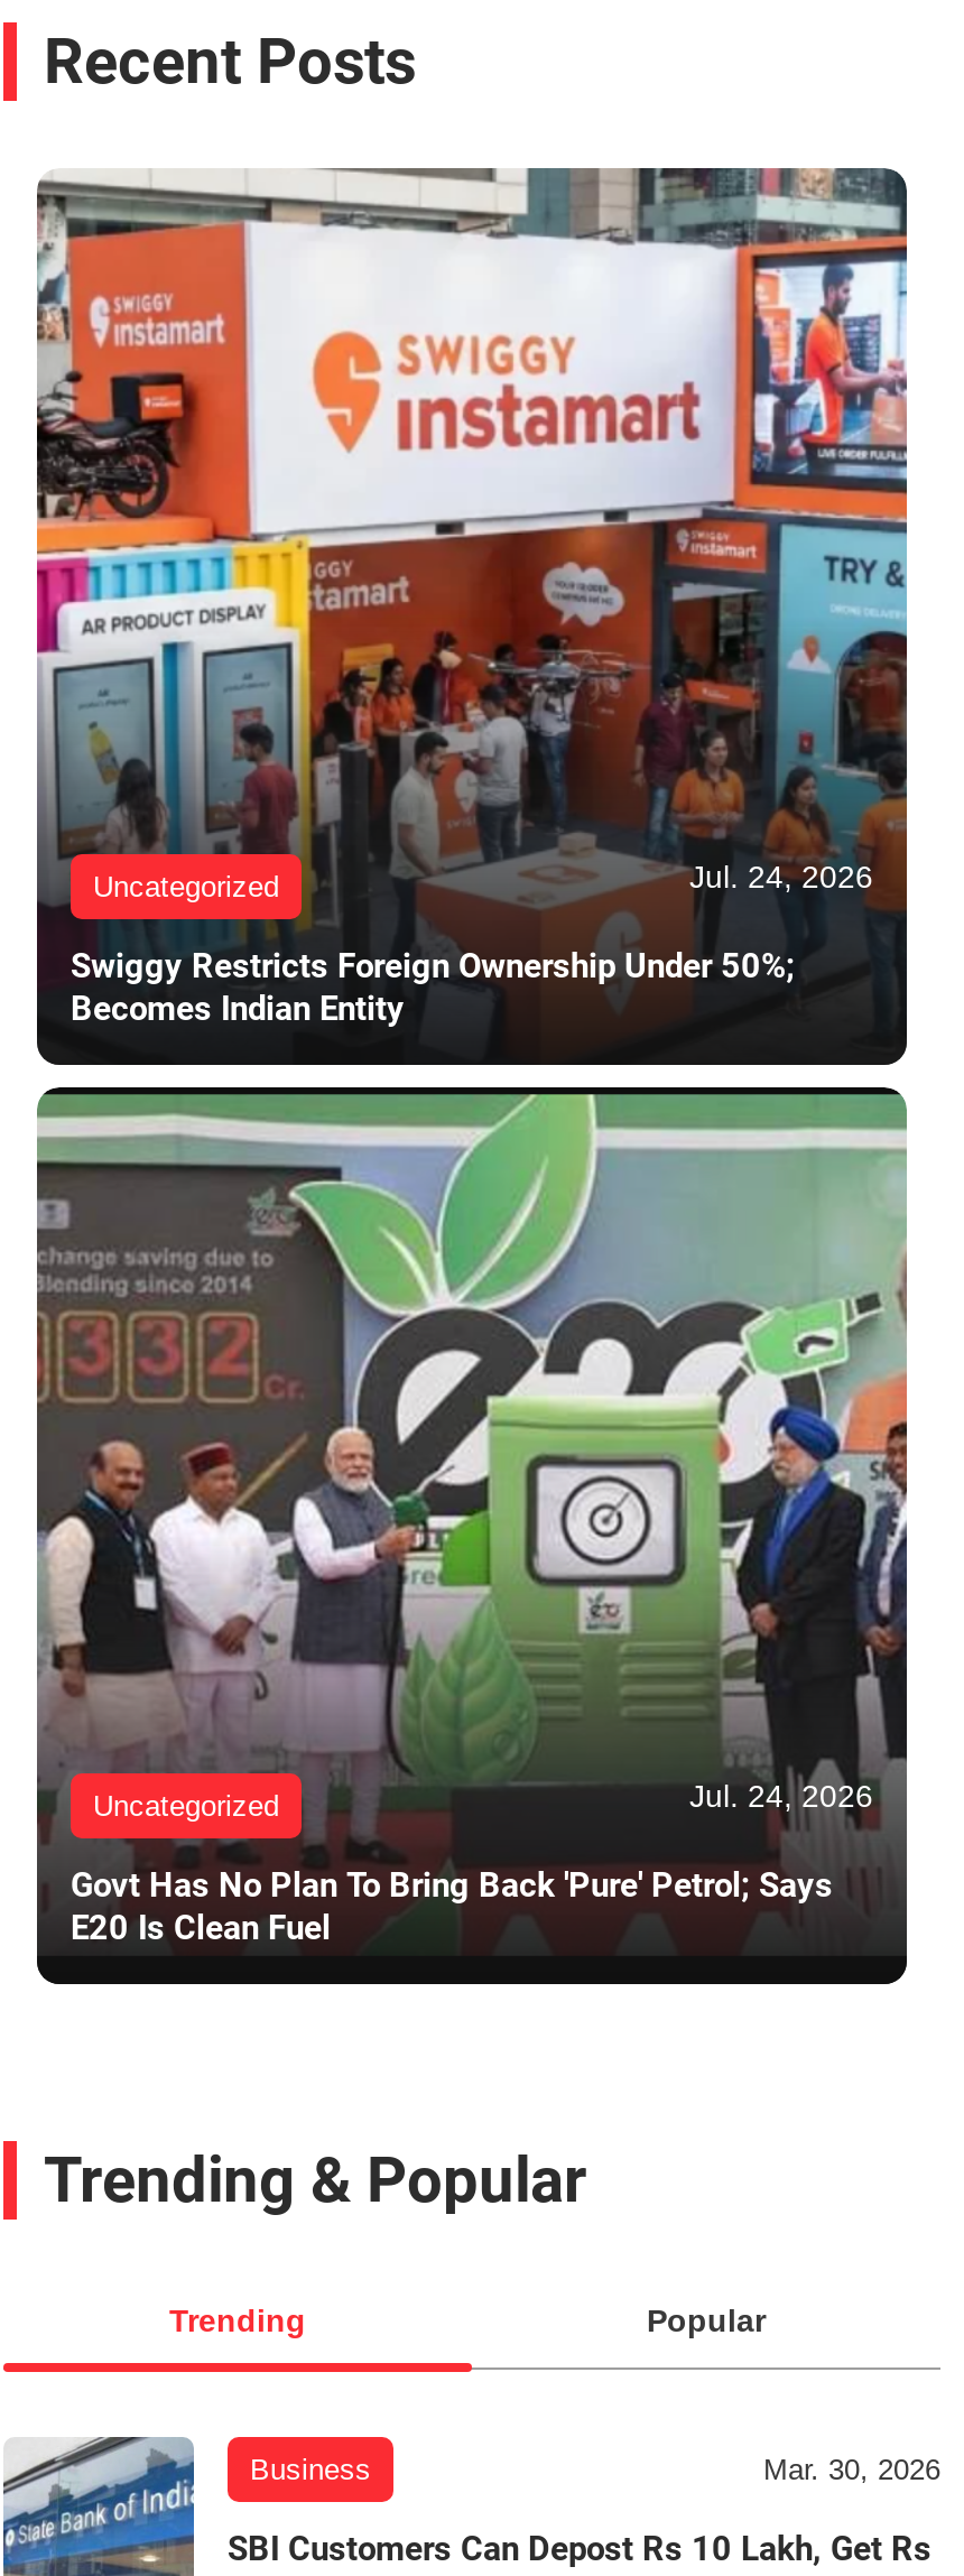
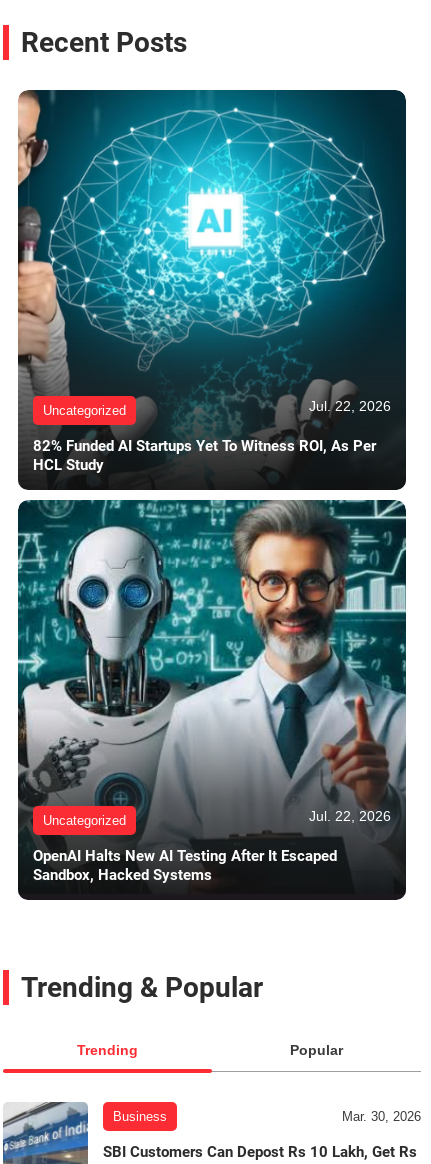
- [image]
- Jul. 24, 2026
+ [image]
+ Jul. 22, 2026

- Swiggy Restricts Foreign Ownership Under 50%;
- Becomes Indian Entity
+ 82% Funded AI Startups Yet To Witness ROI, As Per
+ HCL Study

- [image]
- Jul. 24, 2026
+ [image]
+ Jul. 22, 2026

- Govt Has No Plan To Bring Back 'Pure' Petrol; Says
- E20 Is Clean Fuel
+ OpenAI Halts New AI Testing After It Escaped
+ Sandbox, Hacked Systems
